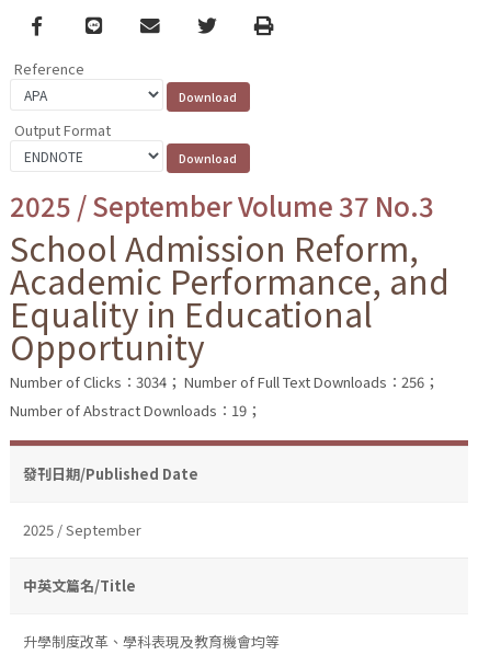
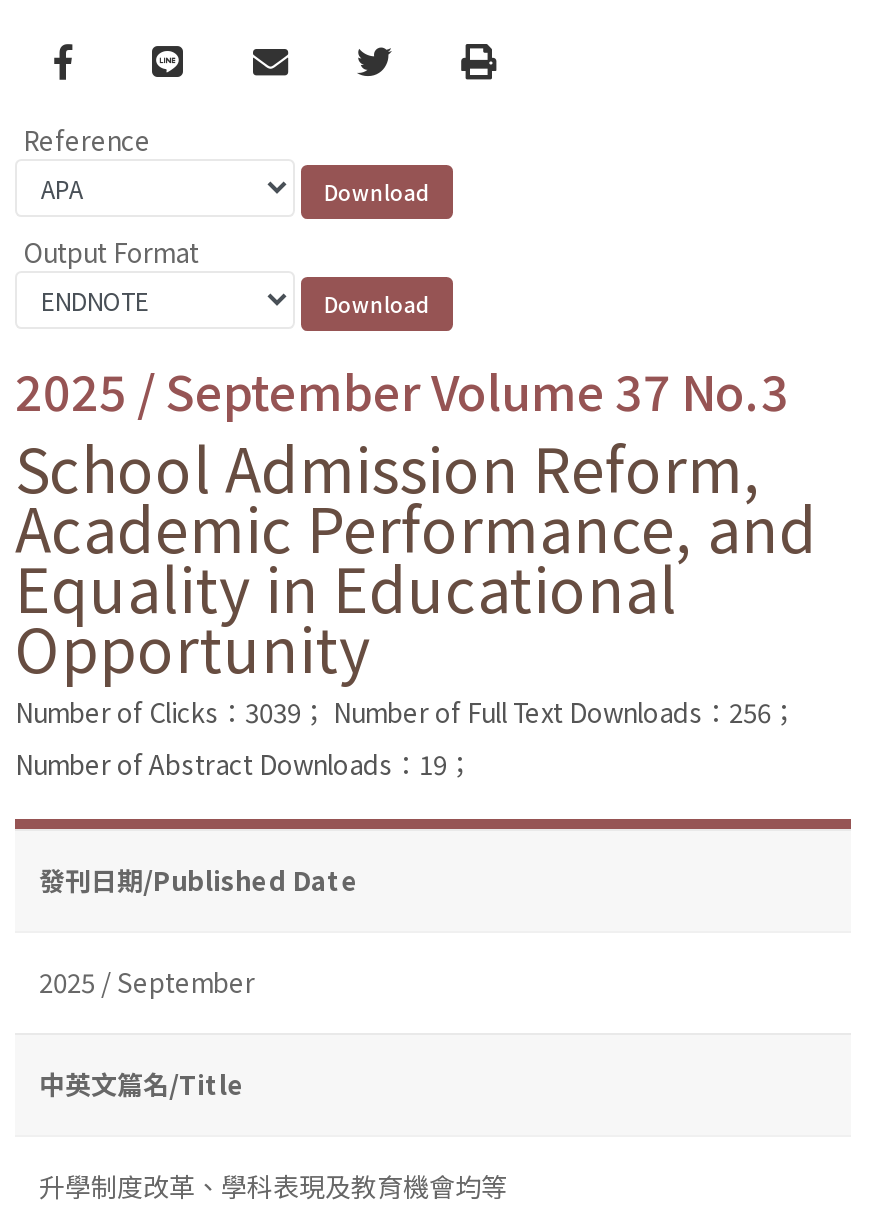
- Number of Clicks：3034； Number of Full Text Downloads：256；
+ Number of Clicks：3039； Number of Full Text Downloads：256；
